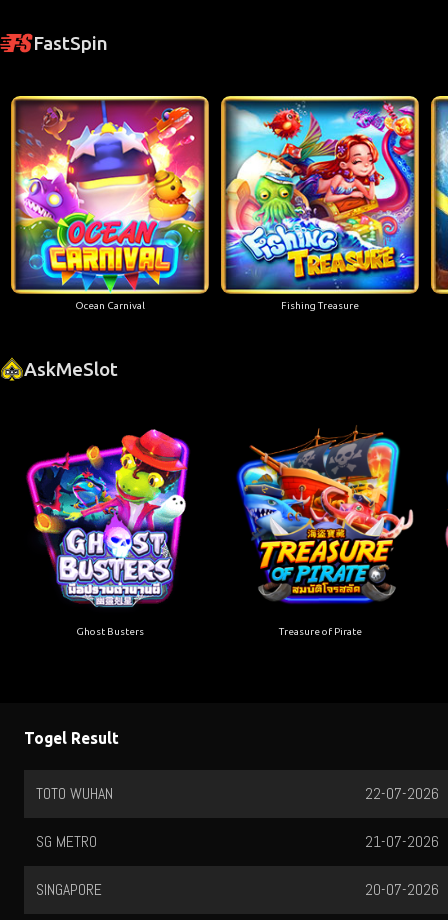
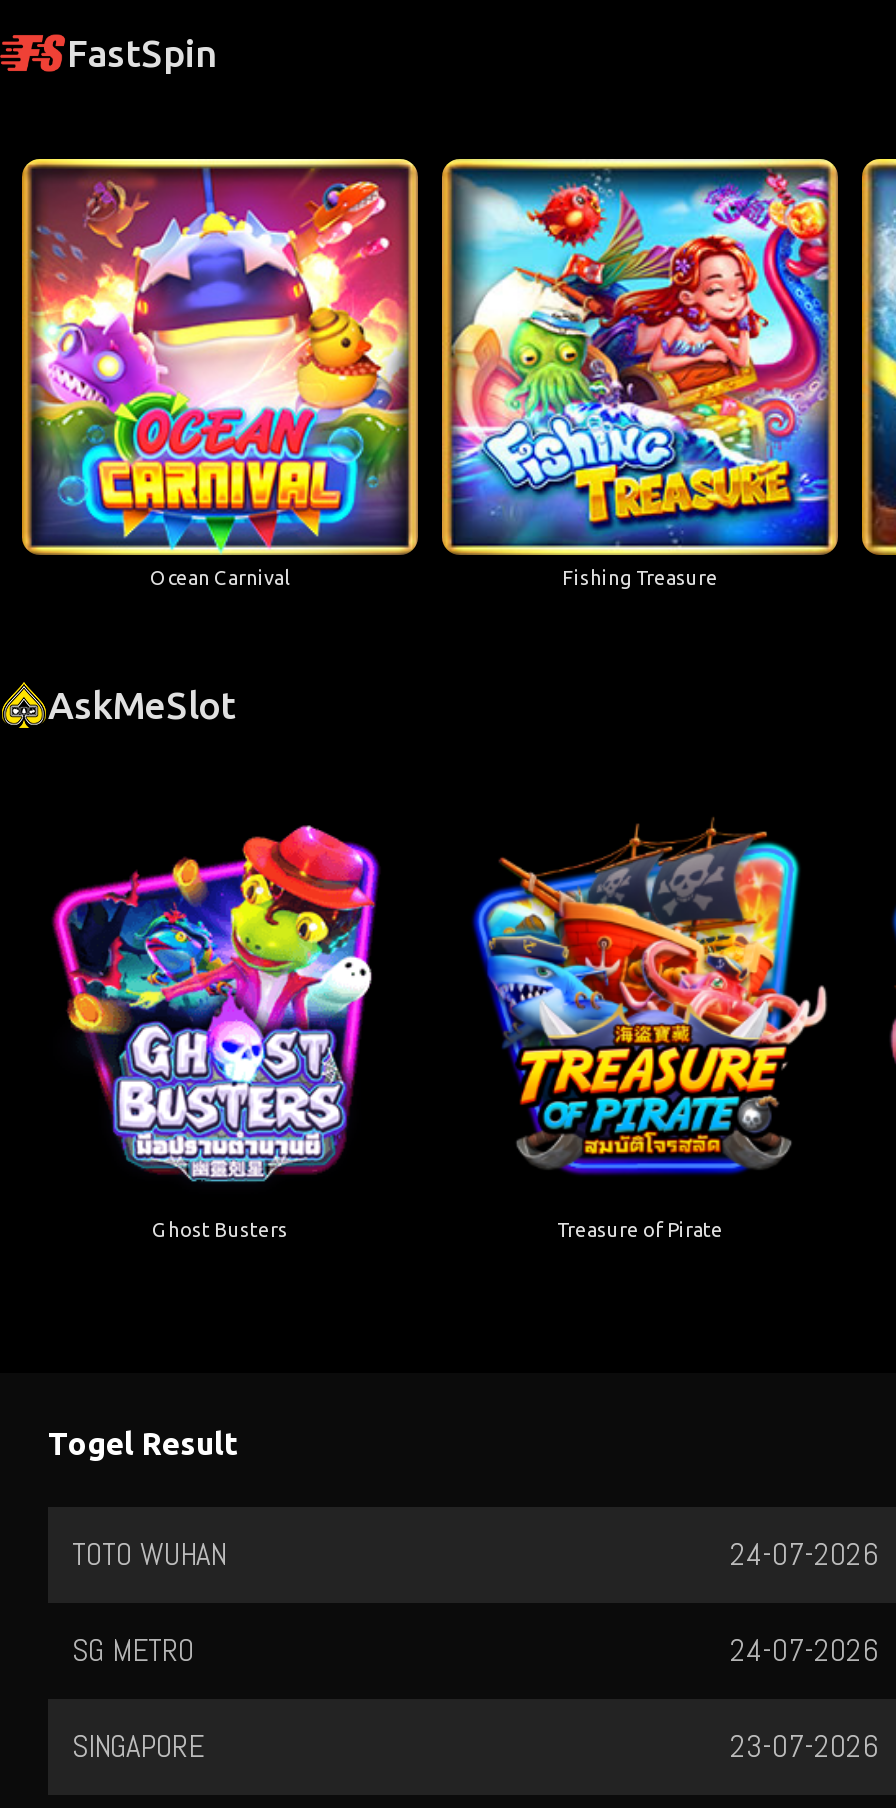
- 22-07-2026
+ 24-07-2026

- 21-07-2026
+ 24-07-2026

- 20-07-2026
+ 23-07-2026
